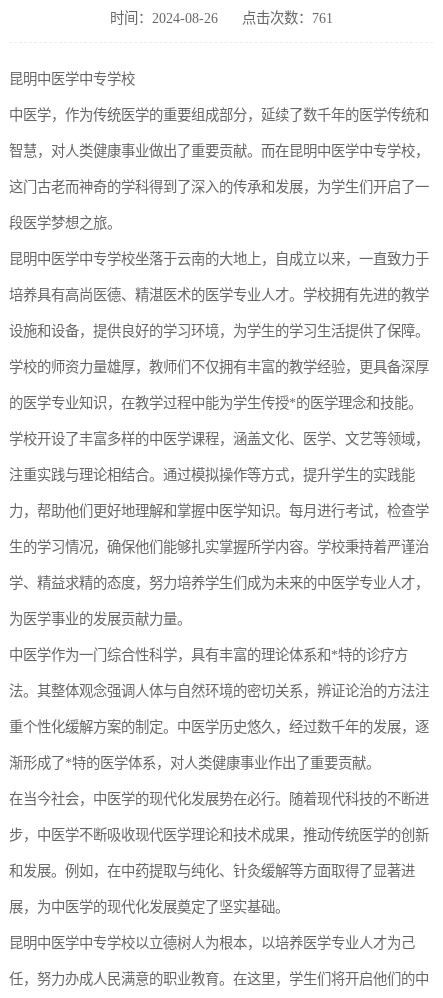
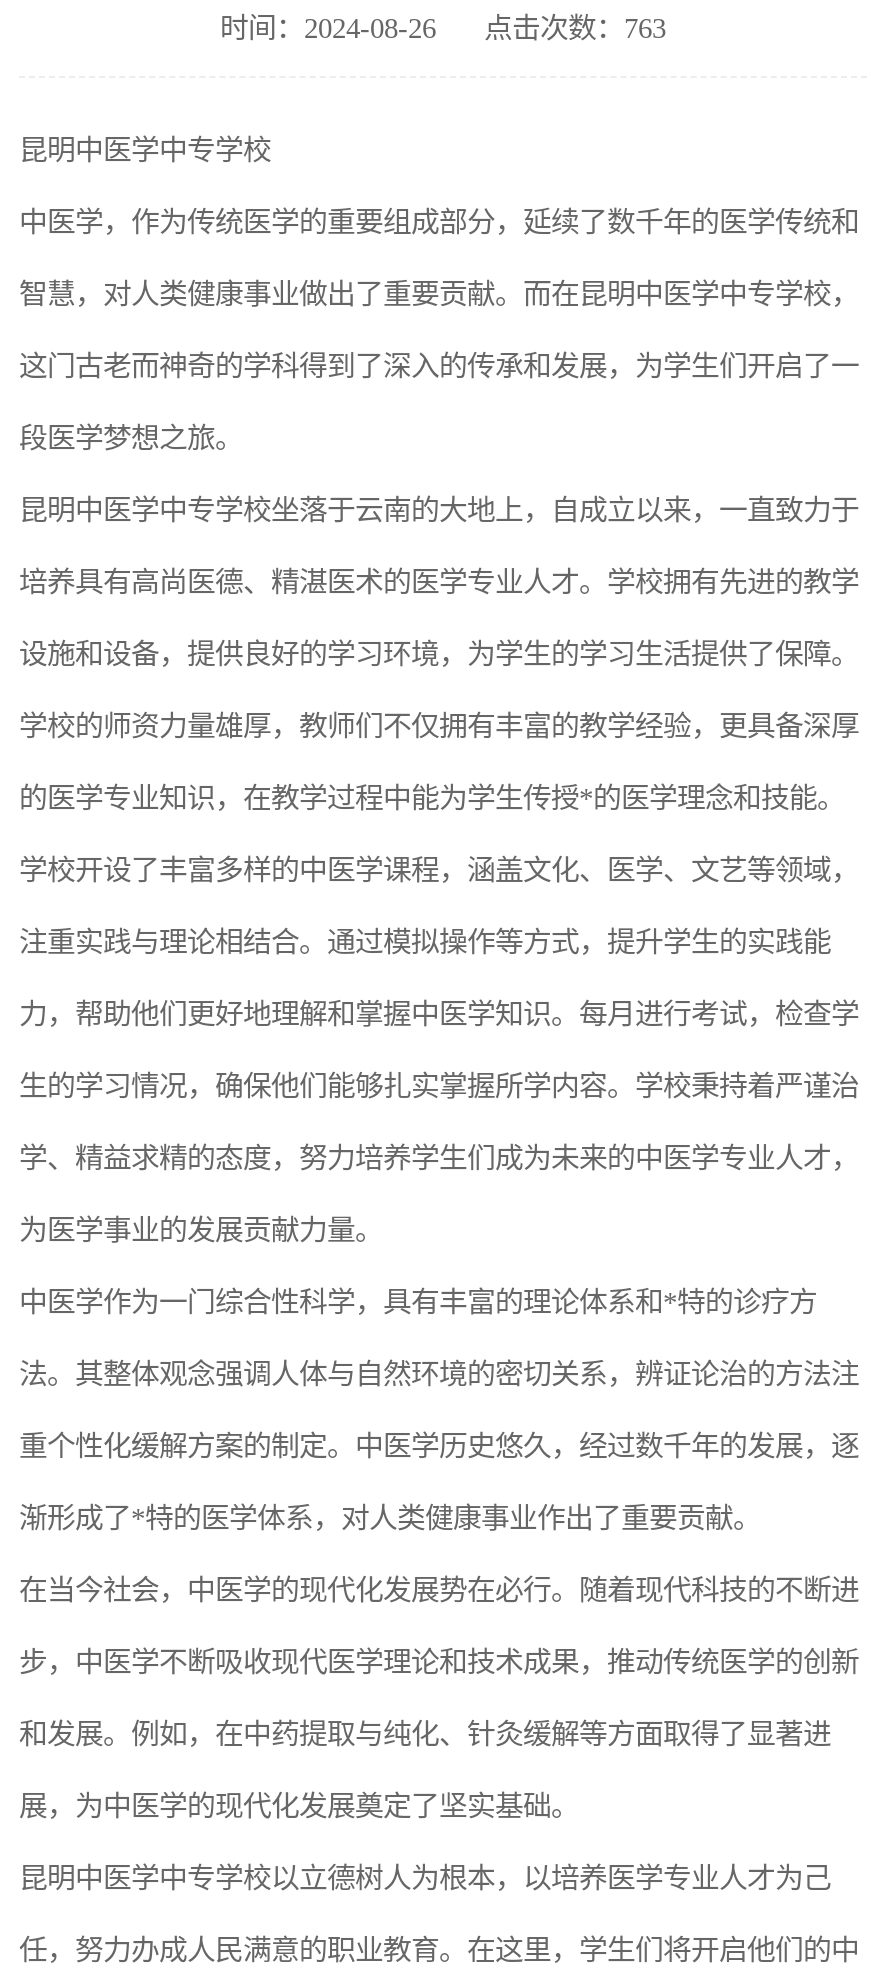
- 时间：2024-08-26 点击次数：761
+ 时间：2024-08-26 点击次数：763
